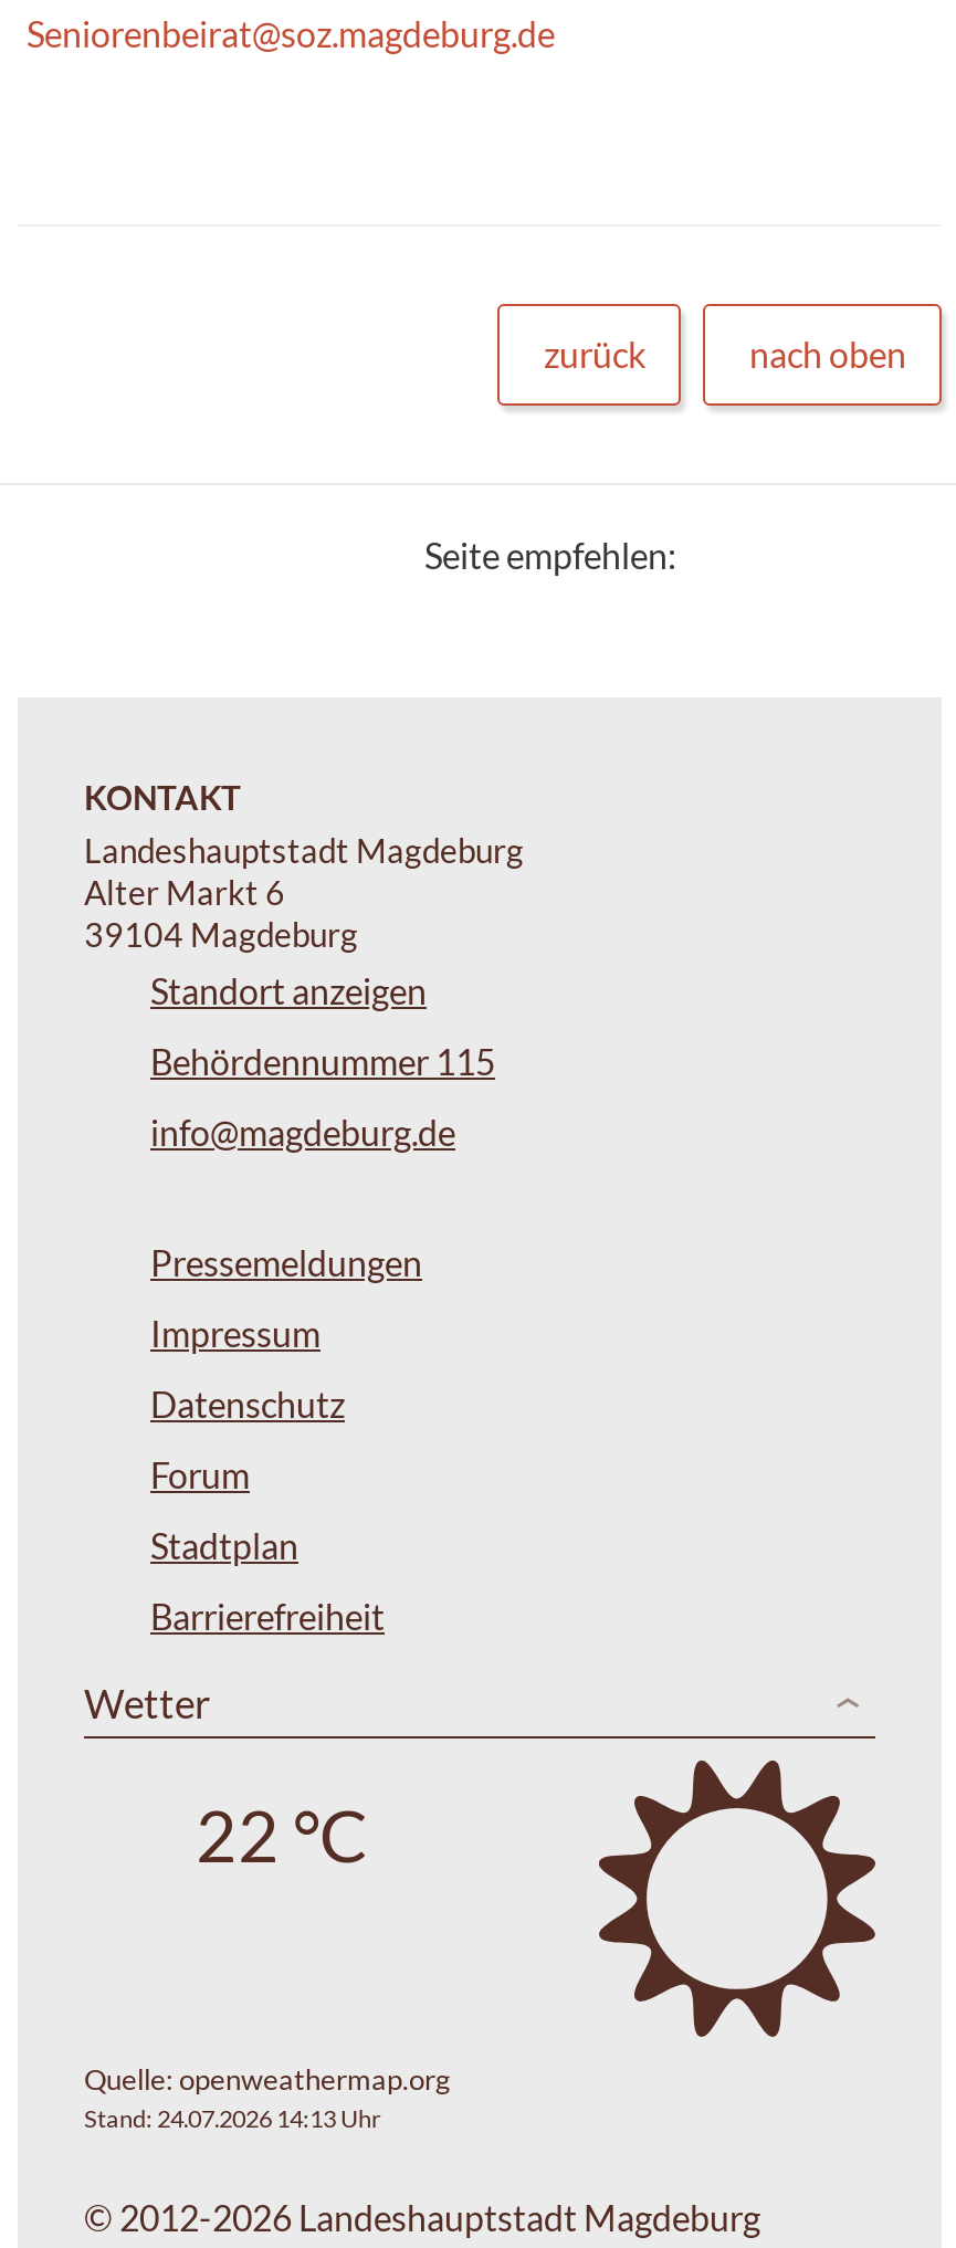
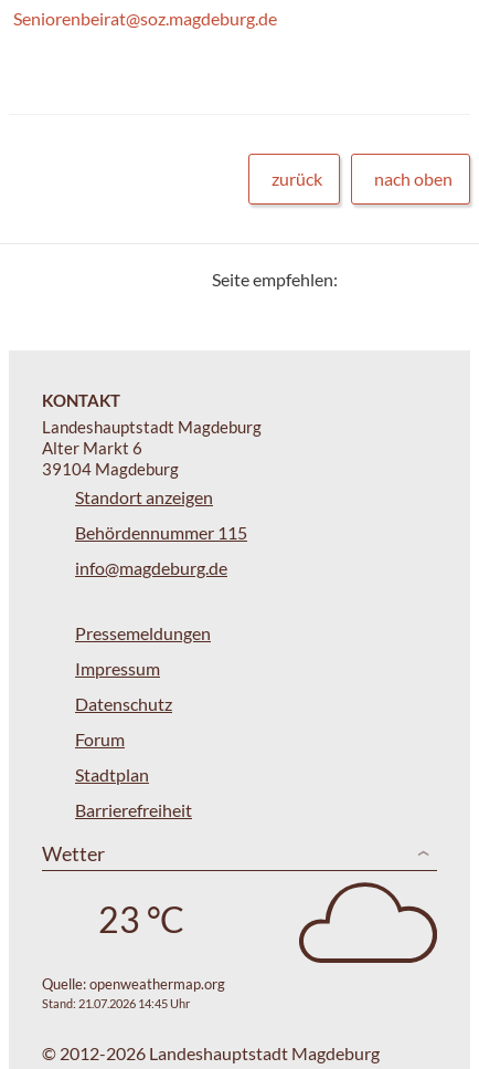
- [image]
+ [image]

- 22 °C
+ 23 °C

- Stand: 24.07.2026 14:13 Uhr
+ Stand: 21.07.2026 14:45 Uhr
